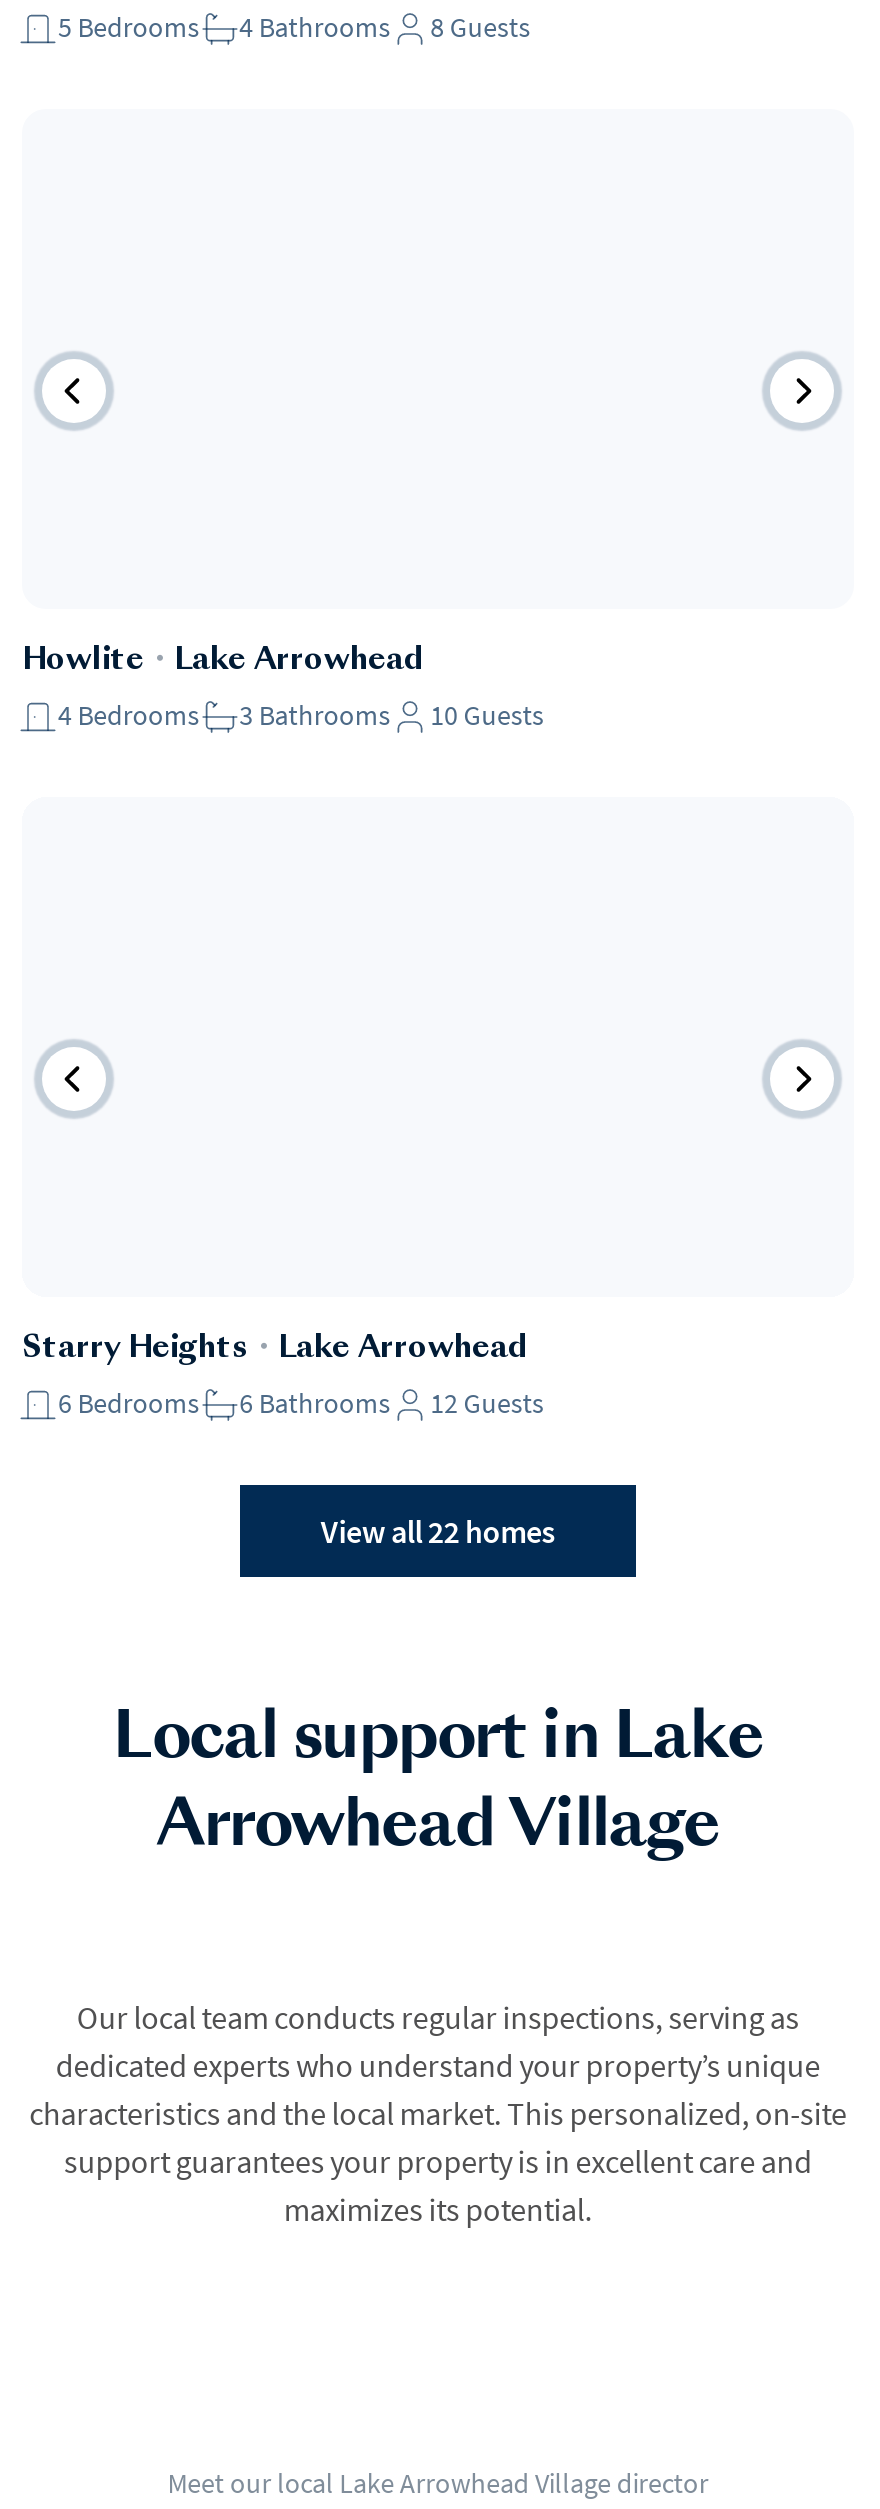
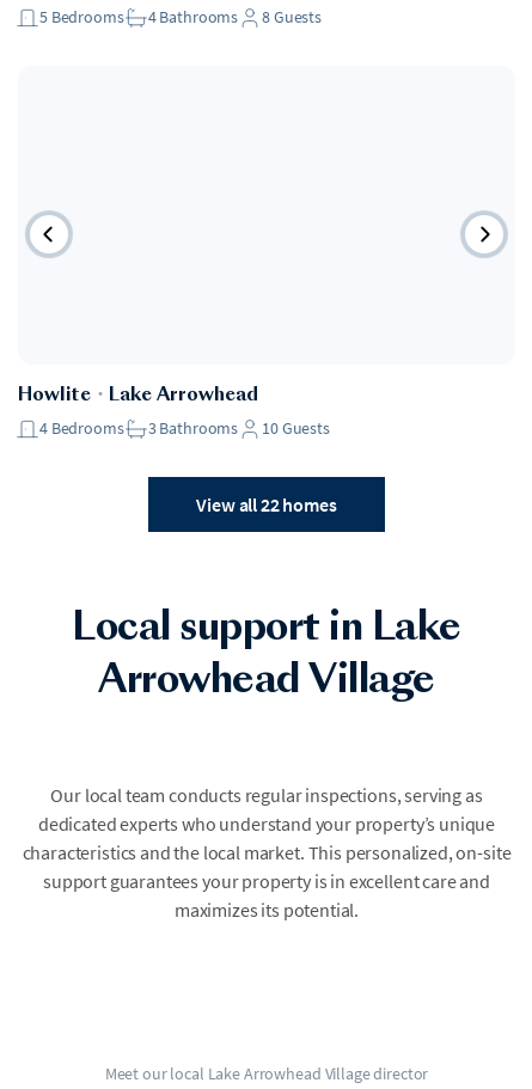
- Starry Heights・Lake Arrowhead
- 6 Bedrooms
- 6 Bathrooms
- 12 Guests
